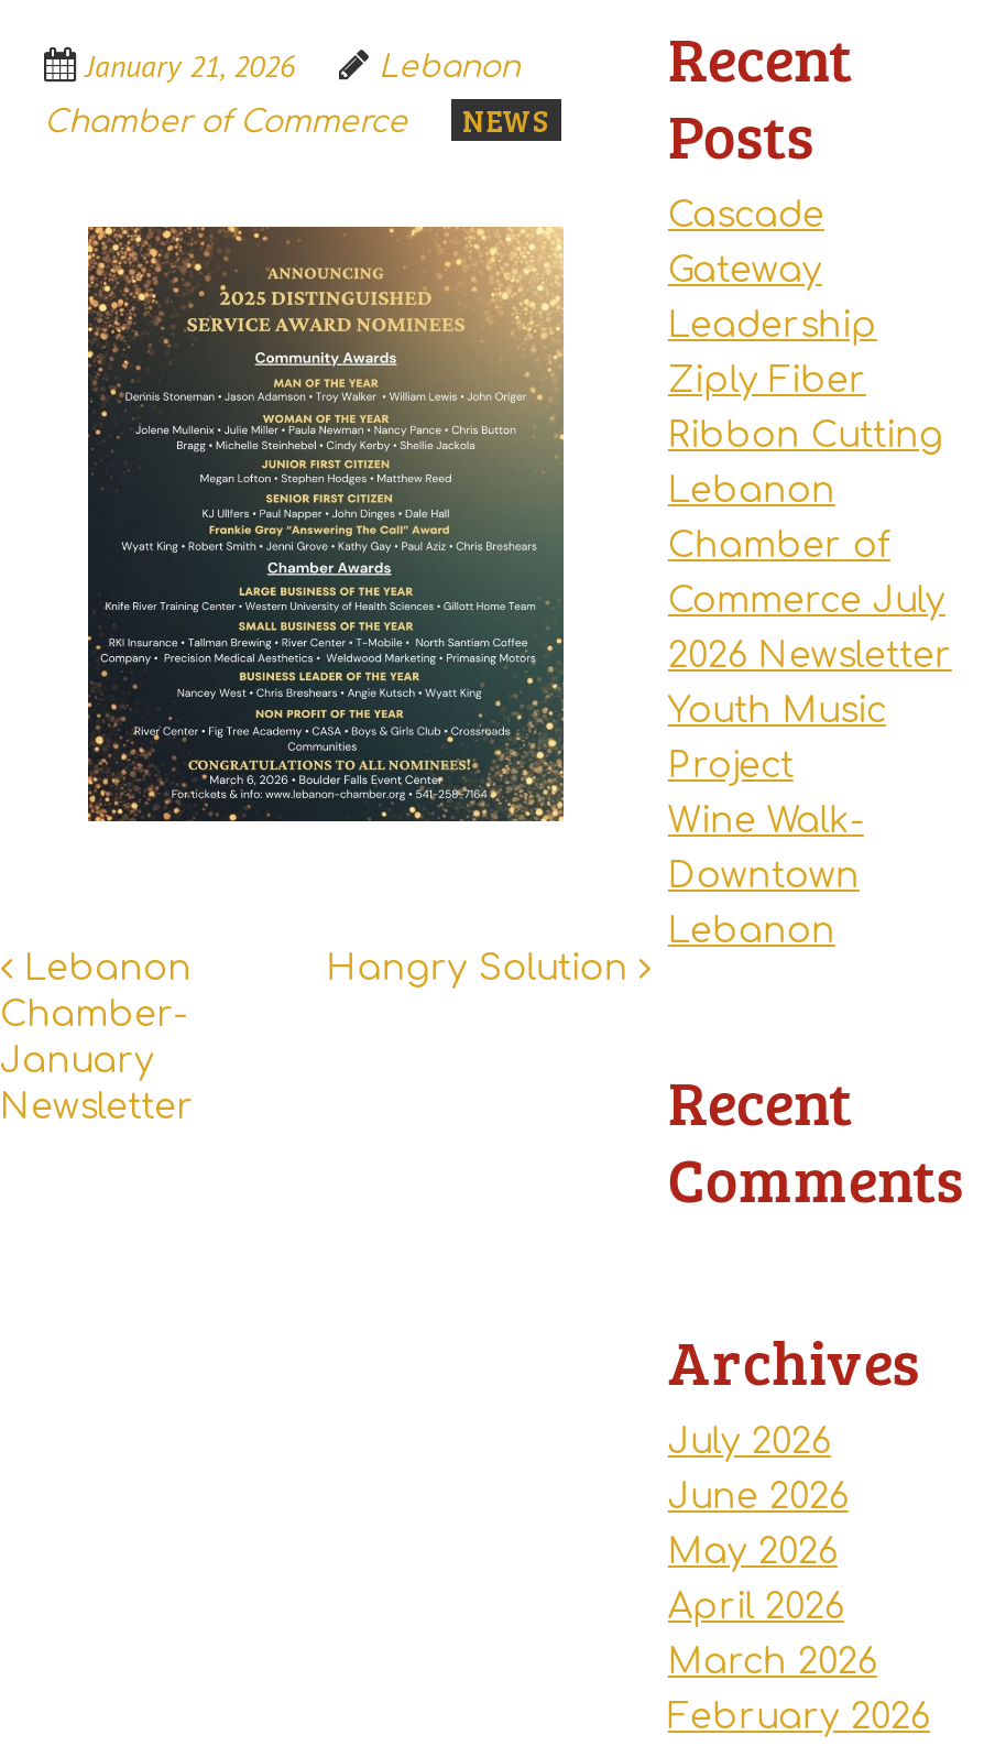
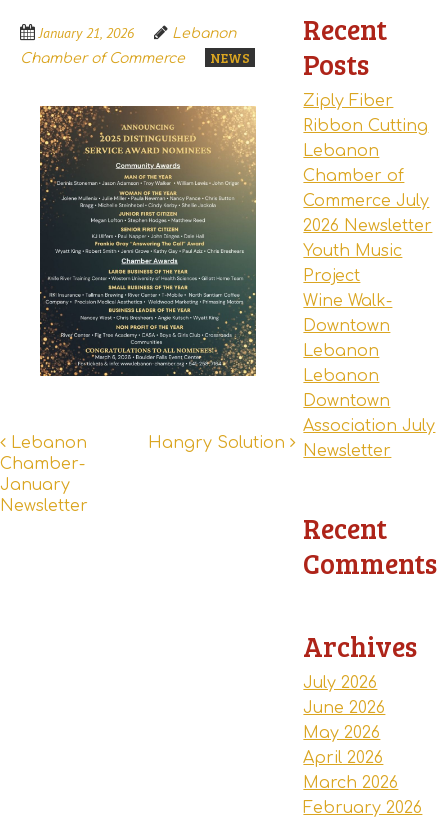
- Cascade
- Gateway
- Leadership

moved up: Ziply Fiber | Ribbon Cutting | Lebanon | ... | Downtown | Lebanon

- [image]
+ [image]

+ Lebanon
+ Downtown
+ Association July
+ Newsletter
